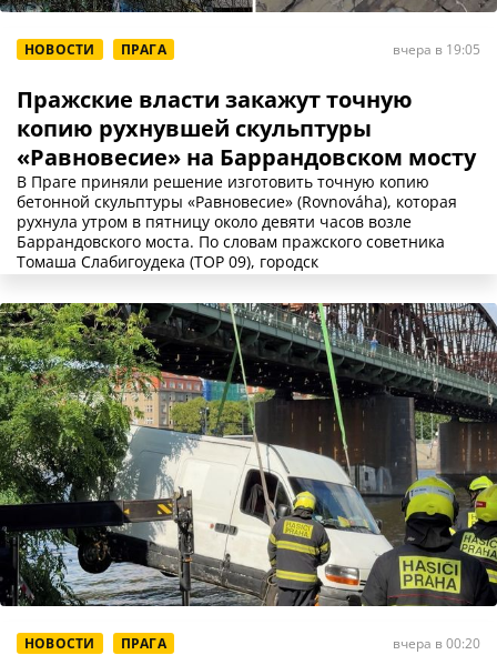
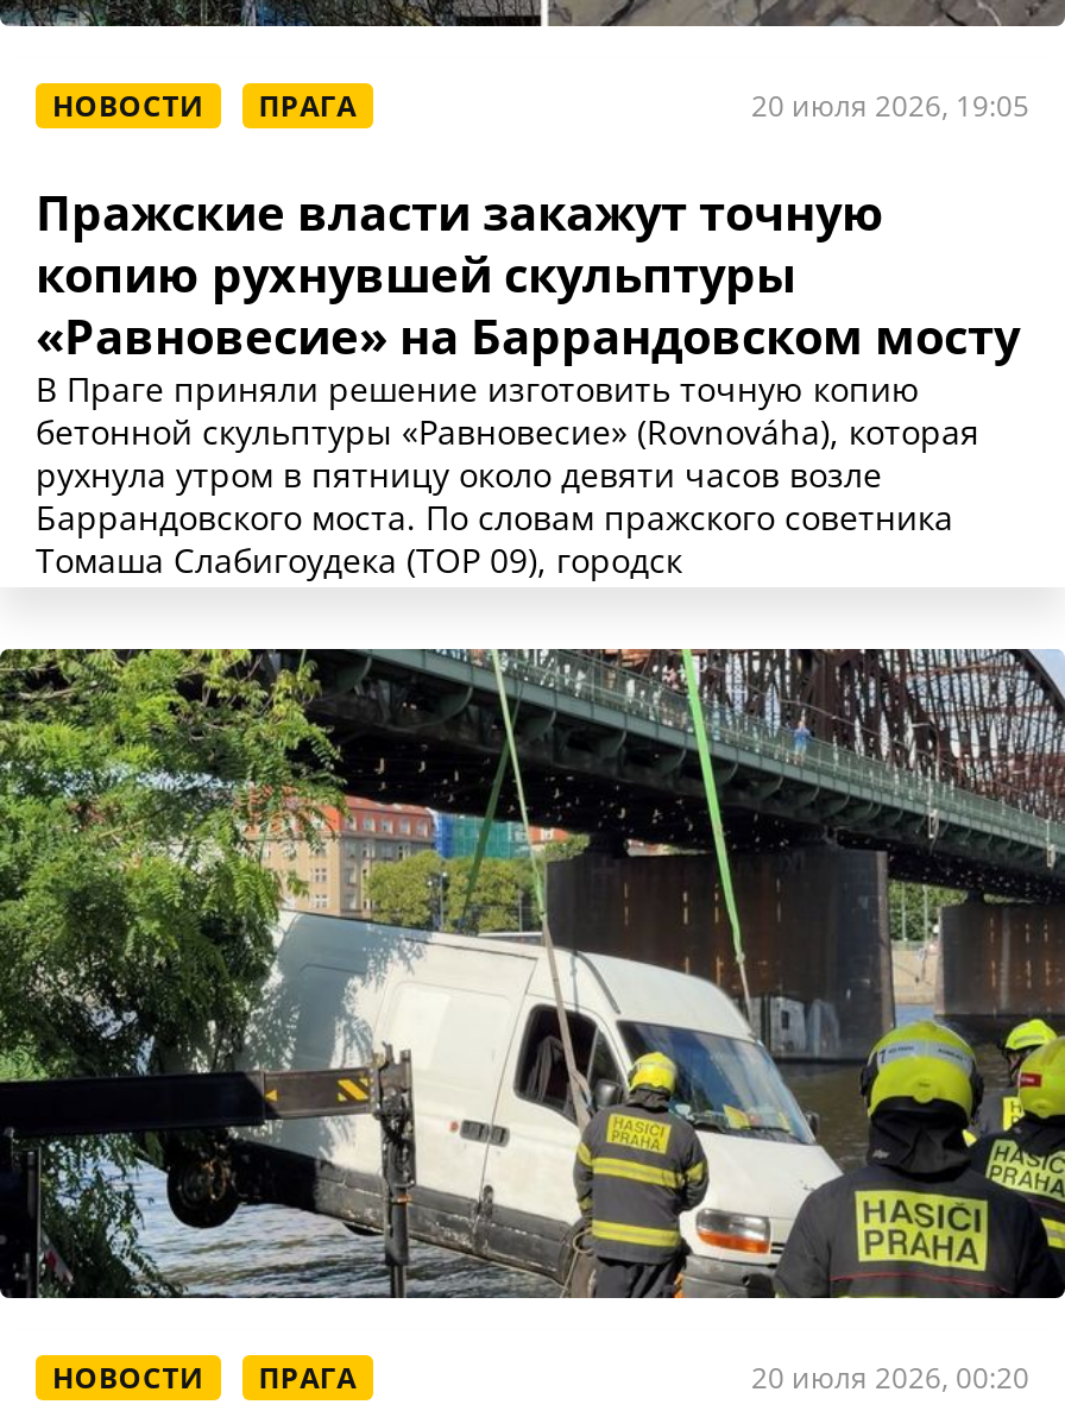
- вчера в 19:05
+ 20 июля 2026, 19:05

- вчера в 00:20
+ 20 июля 2026, 00:20
